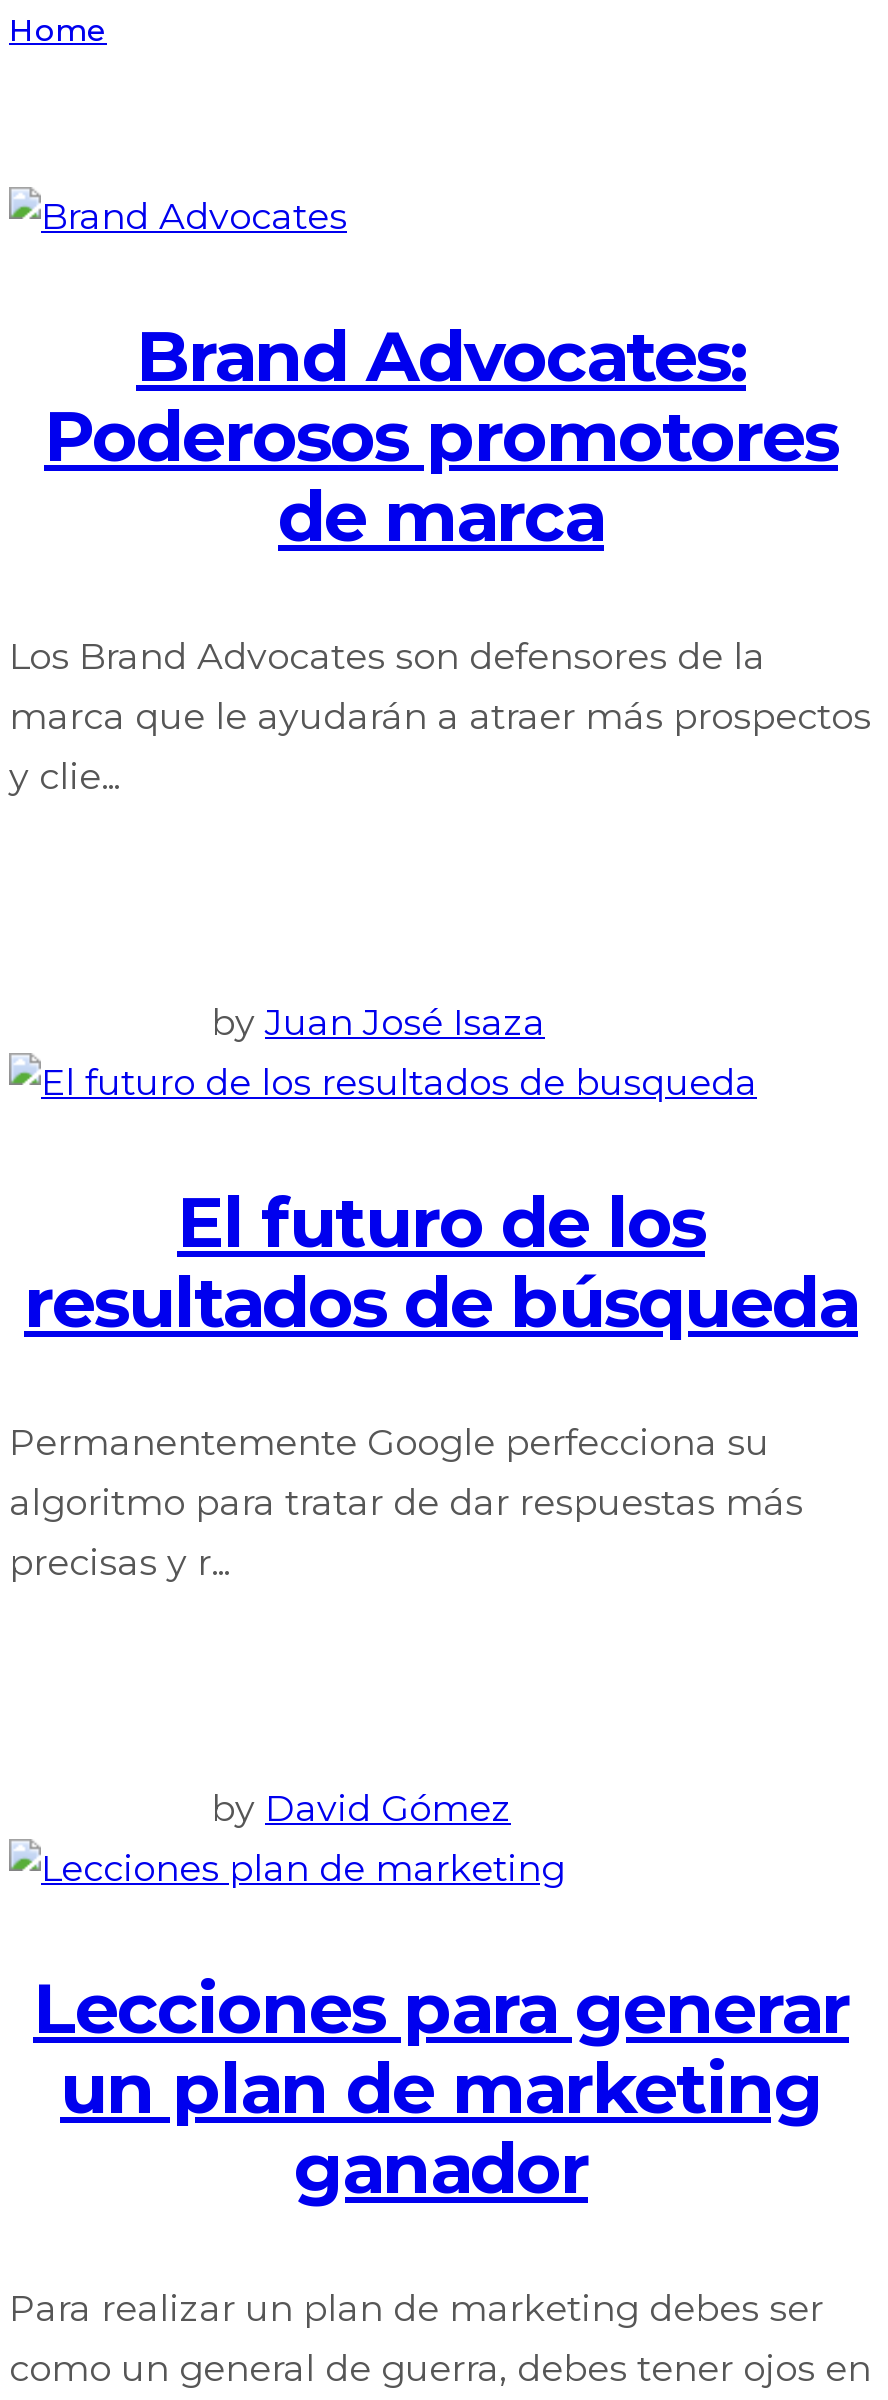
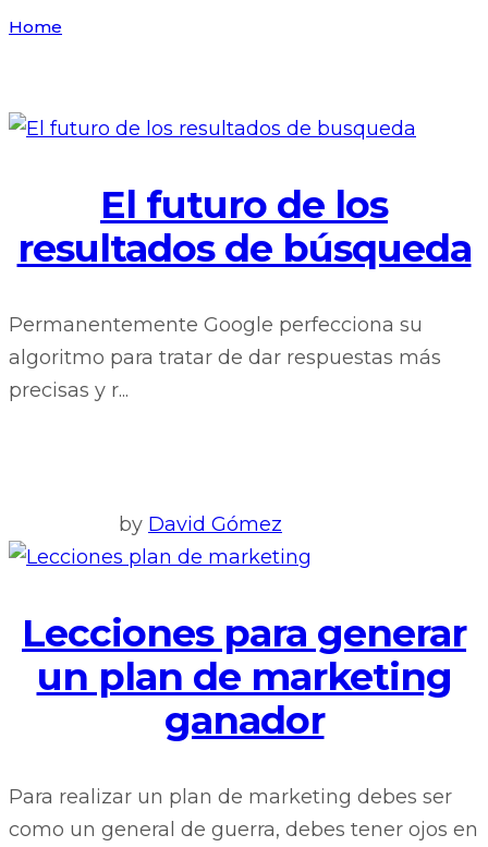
- Brand Advocates:
- Poderosos promotores
- de marca
- Los Brand Advocates son defensores de la
- marca que le ayudarán a atraer más prospectos
- y clie...

- by Juan José Isaza
